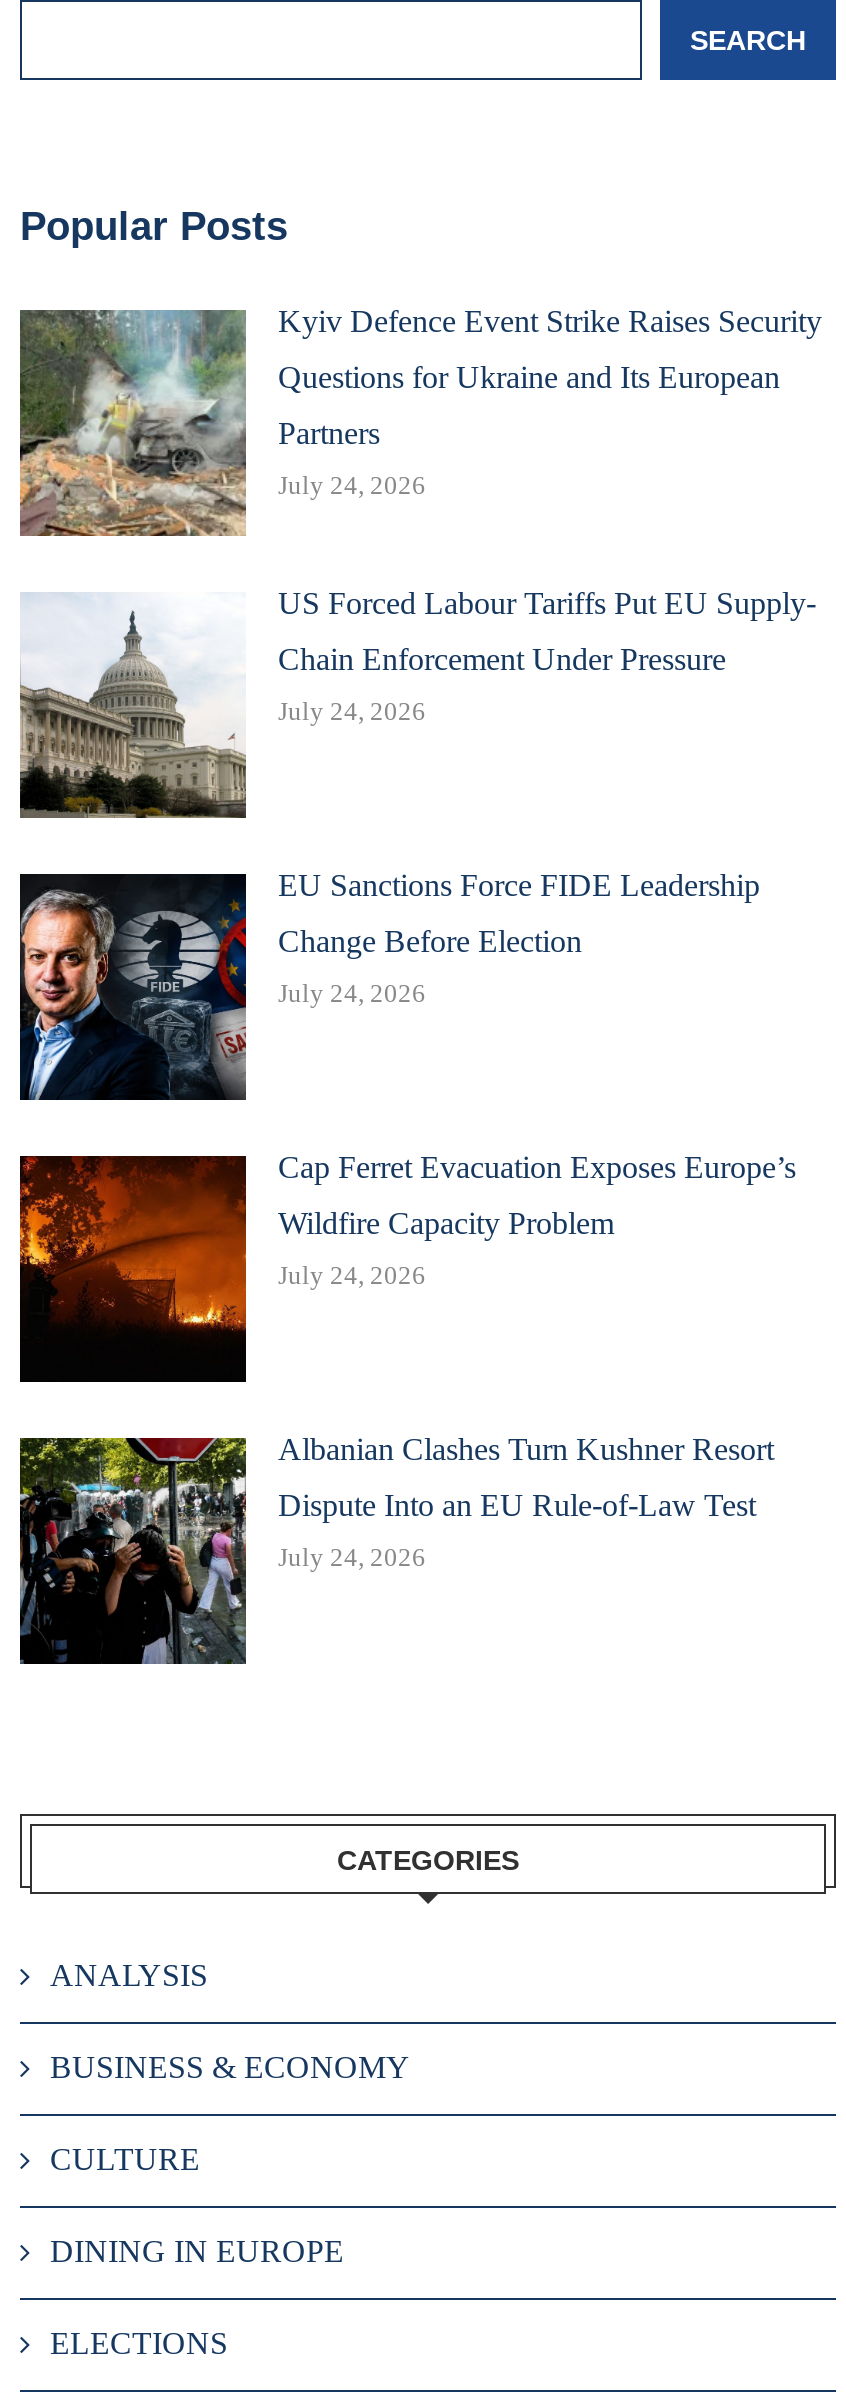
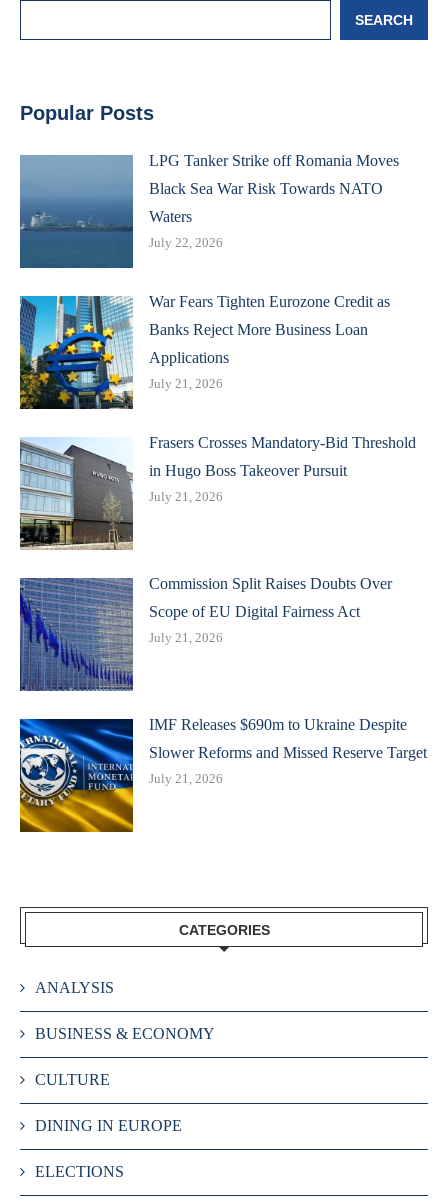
- [image]
- Kyiv Defence Event Strike Raises Security
- Questions for Ukraine and Its European
- Partners
- July 24, 2026
+ [image]
+ LPG Tanker Strike off Romania Moves
+ Black Sea War Risk Towards NATO
+ Waters
+ July 22, 2026

- [image]
- US Forced Labour Tariffs Put EU Supply-
- Chain Enforcement Under Pressure
- July 24, 2026
+ [image]
+ War Fears Tighten Eurozone Credit as
+ Banks Reject More Business Loan
+ Applications
+ July 21, 2026

- [image]
- EU Sanctions Force FIDE Leadership
- Change Before Election
- July 24, 2026
+ [image]
+ Frasers Crosses Mandatory-Bid Threshold
+ in Hugo Boss Takeover Pursuit
+ July 21, 2026

- [image]
- Cap Ferret Evacuation Exposes Europe’s
- Wildfire Capacity Problem
- July 24, 2026
+ [image]
+ Commission Split Raises Doubts Over
+ Scope of EU Digital Fairness Act
+ July 21, 2026

- [image]
- Albanian Clashes Turn Kushner Resort
- Dispute Into an EU Rule-of-Law Test
- July 24, 2026
+ [image]
+ IMF Releases $690m to Ukraine Despite
+ Slower Reforms and Missed Reserve Target
+ July 21, 2026
